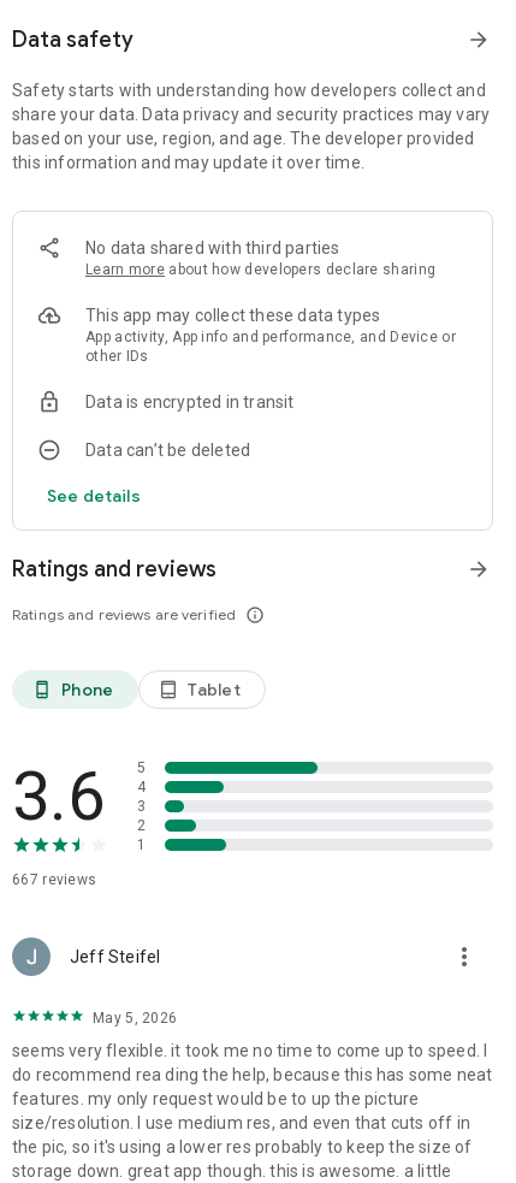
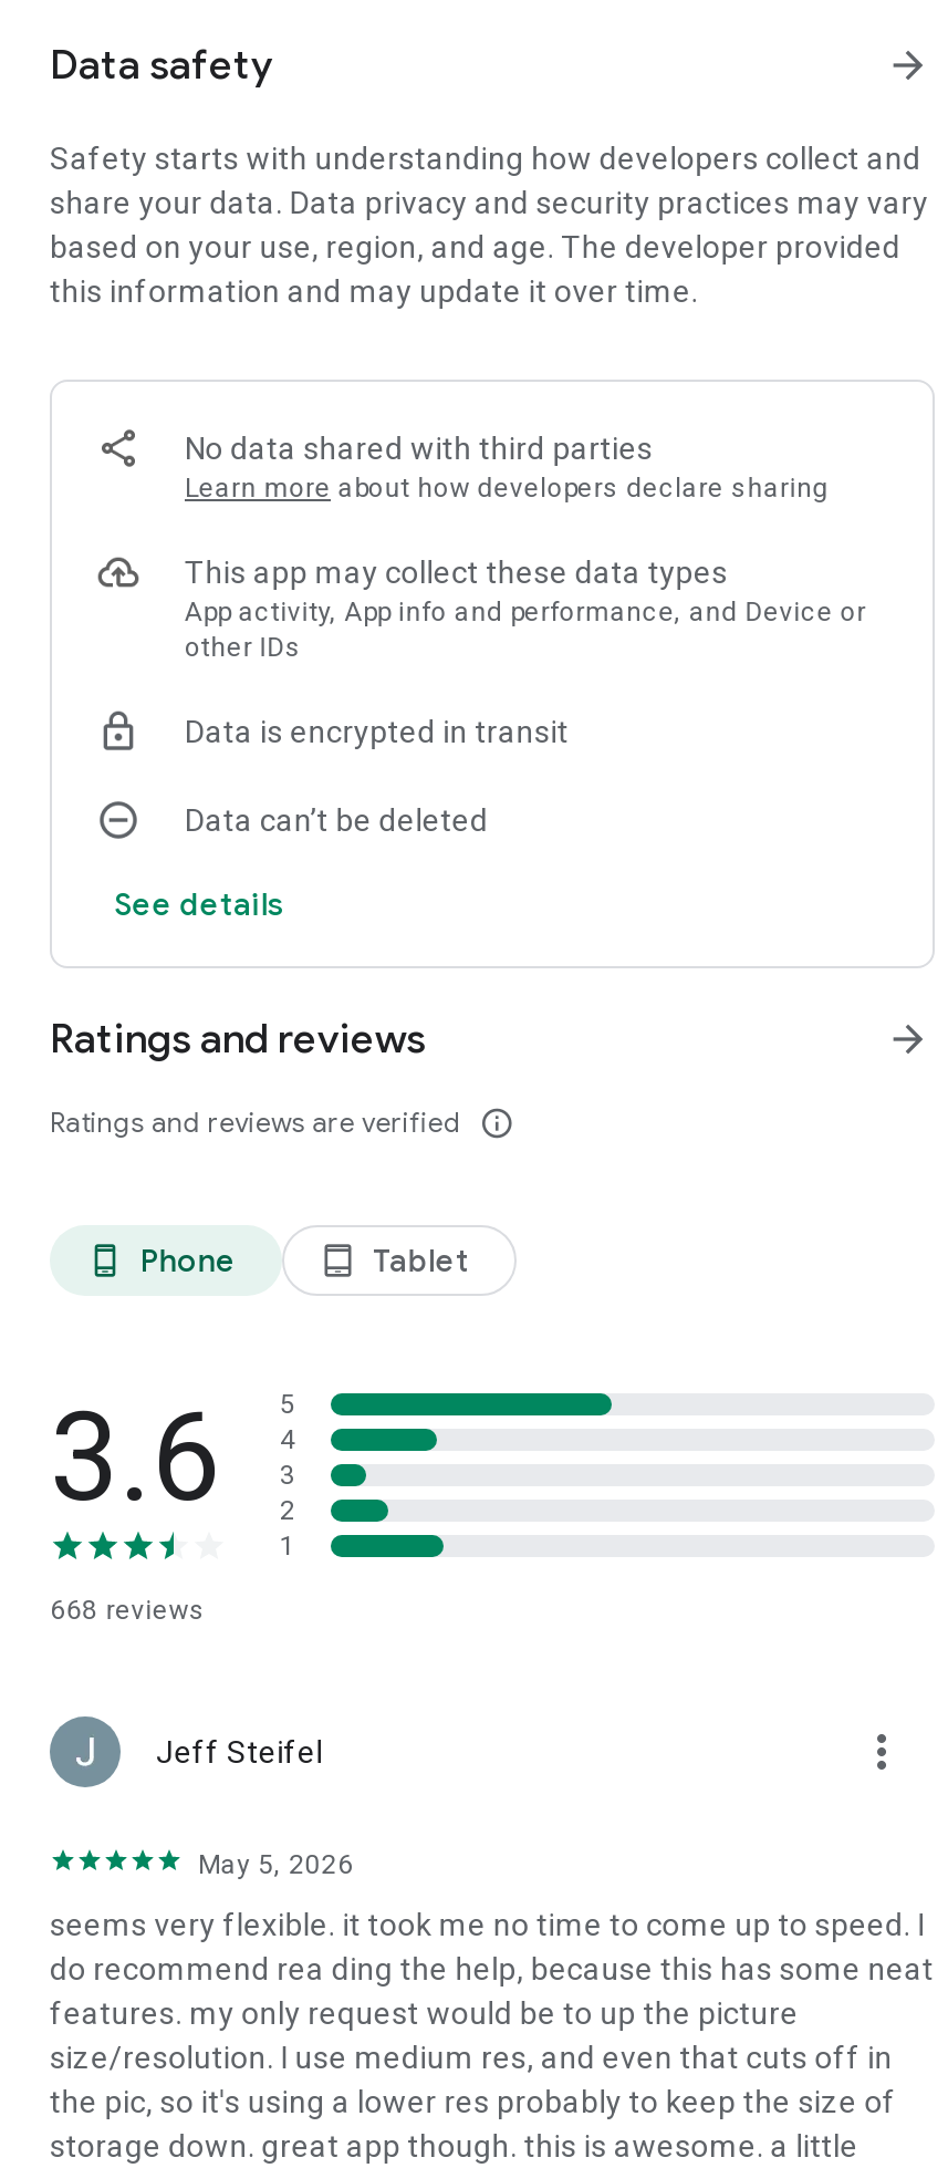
- 667 reviews
+ 668 reviews
